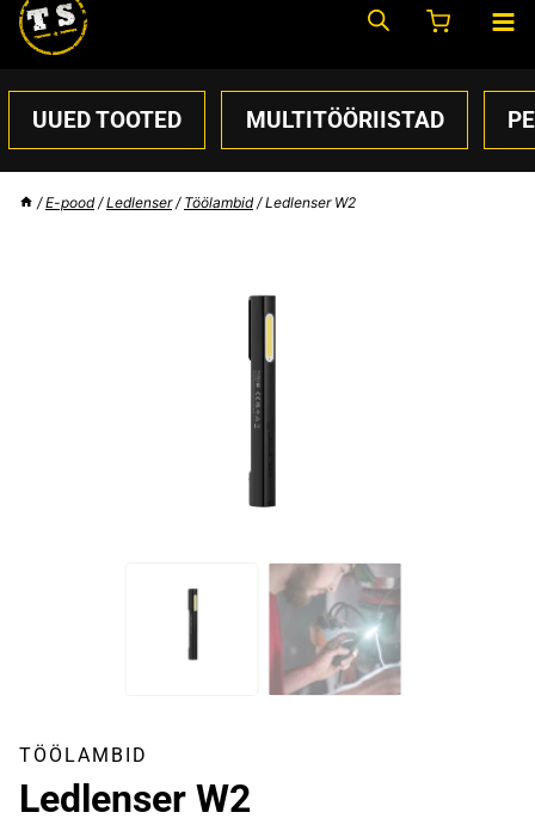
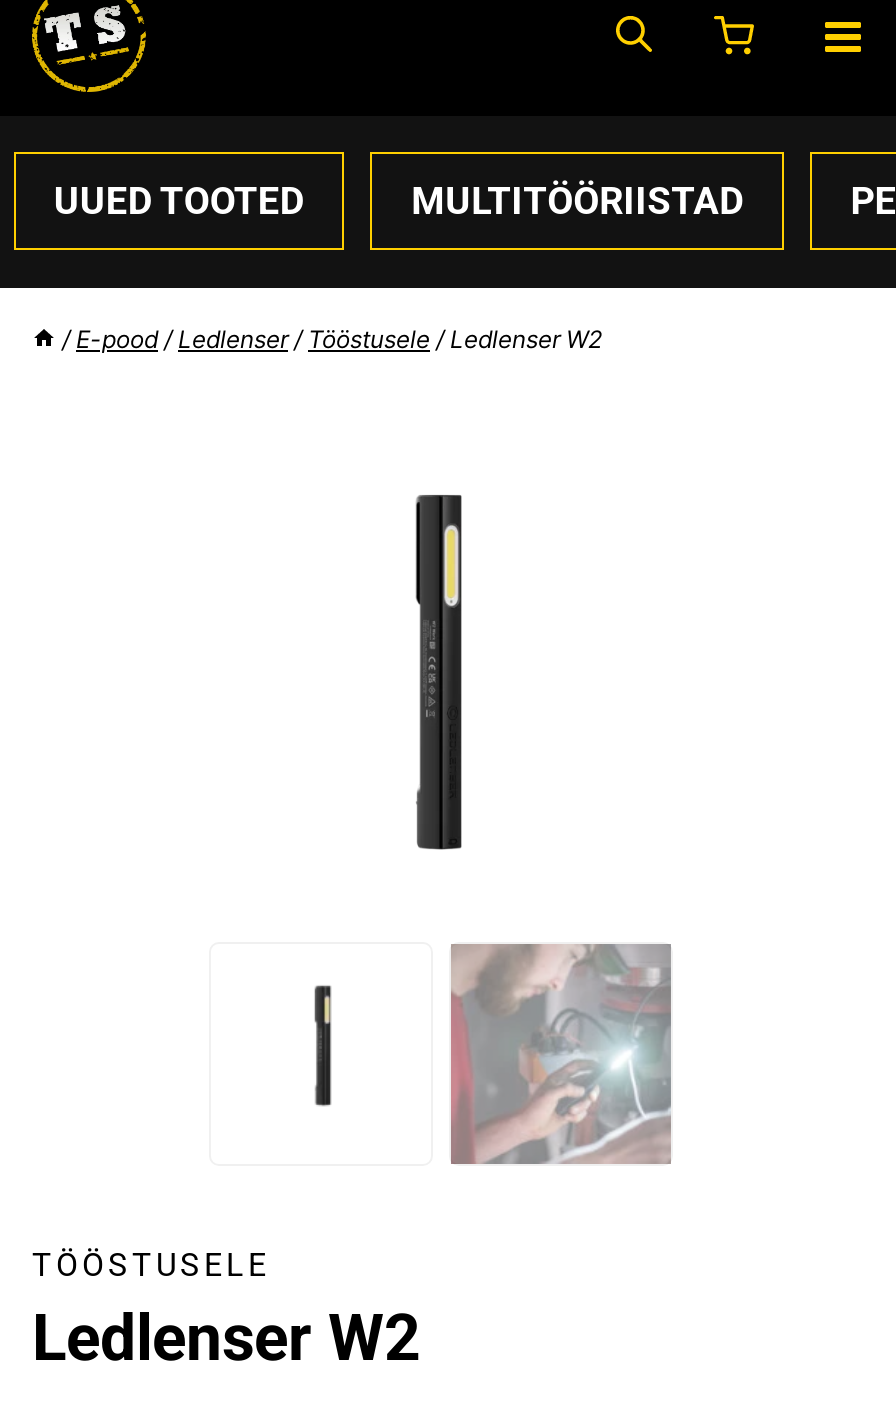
- / E-pood / Ledlenser / Töölambid / Ledlenser W2
+ / E-pood / Ledlenser / Tööstusele / Ledlenser W2

- TÖÖLAMBID
+ TÖÖSTUSELE
